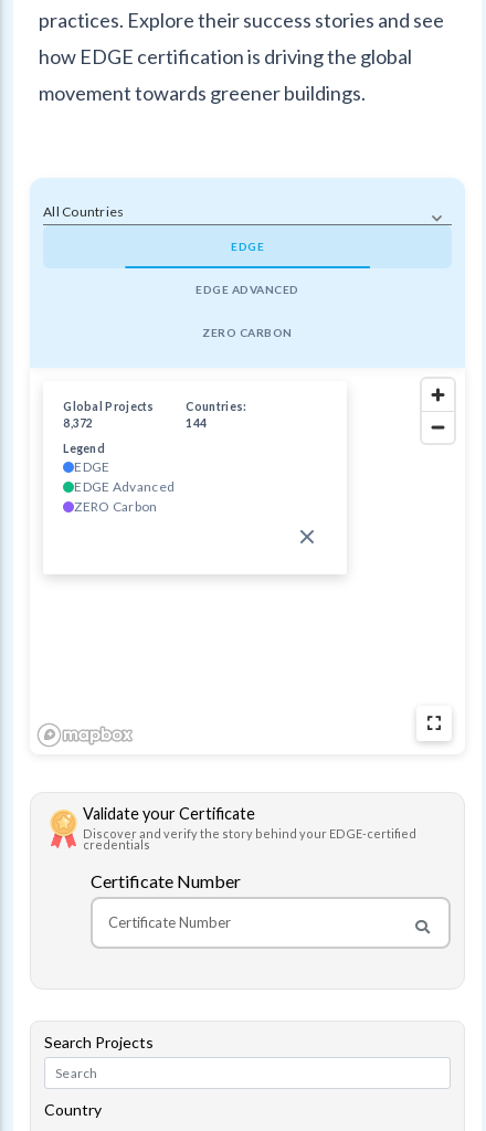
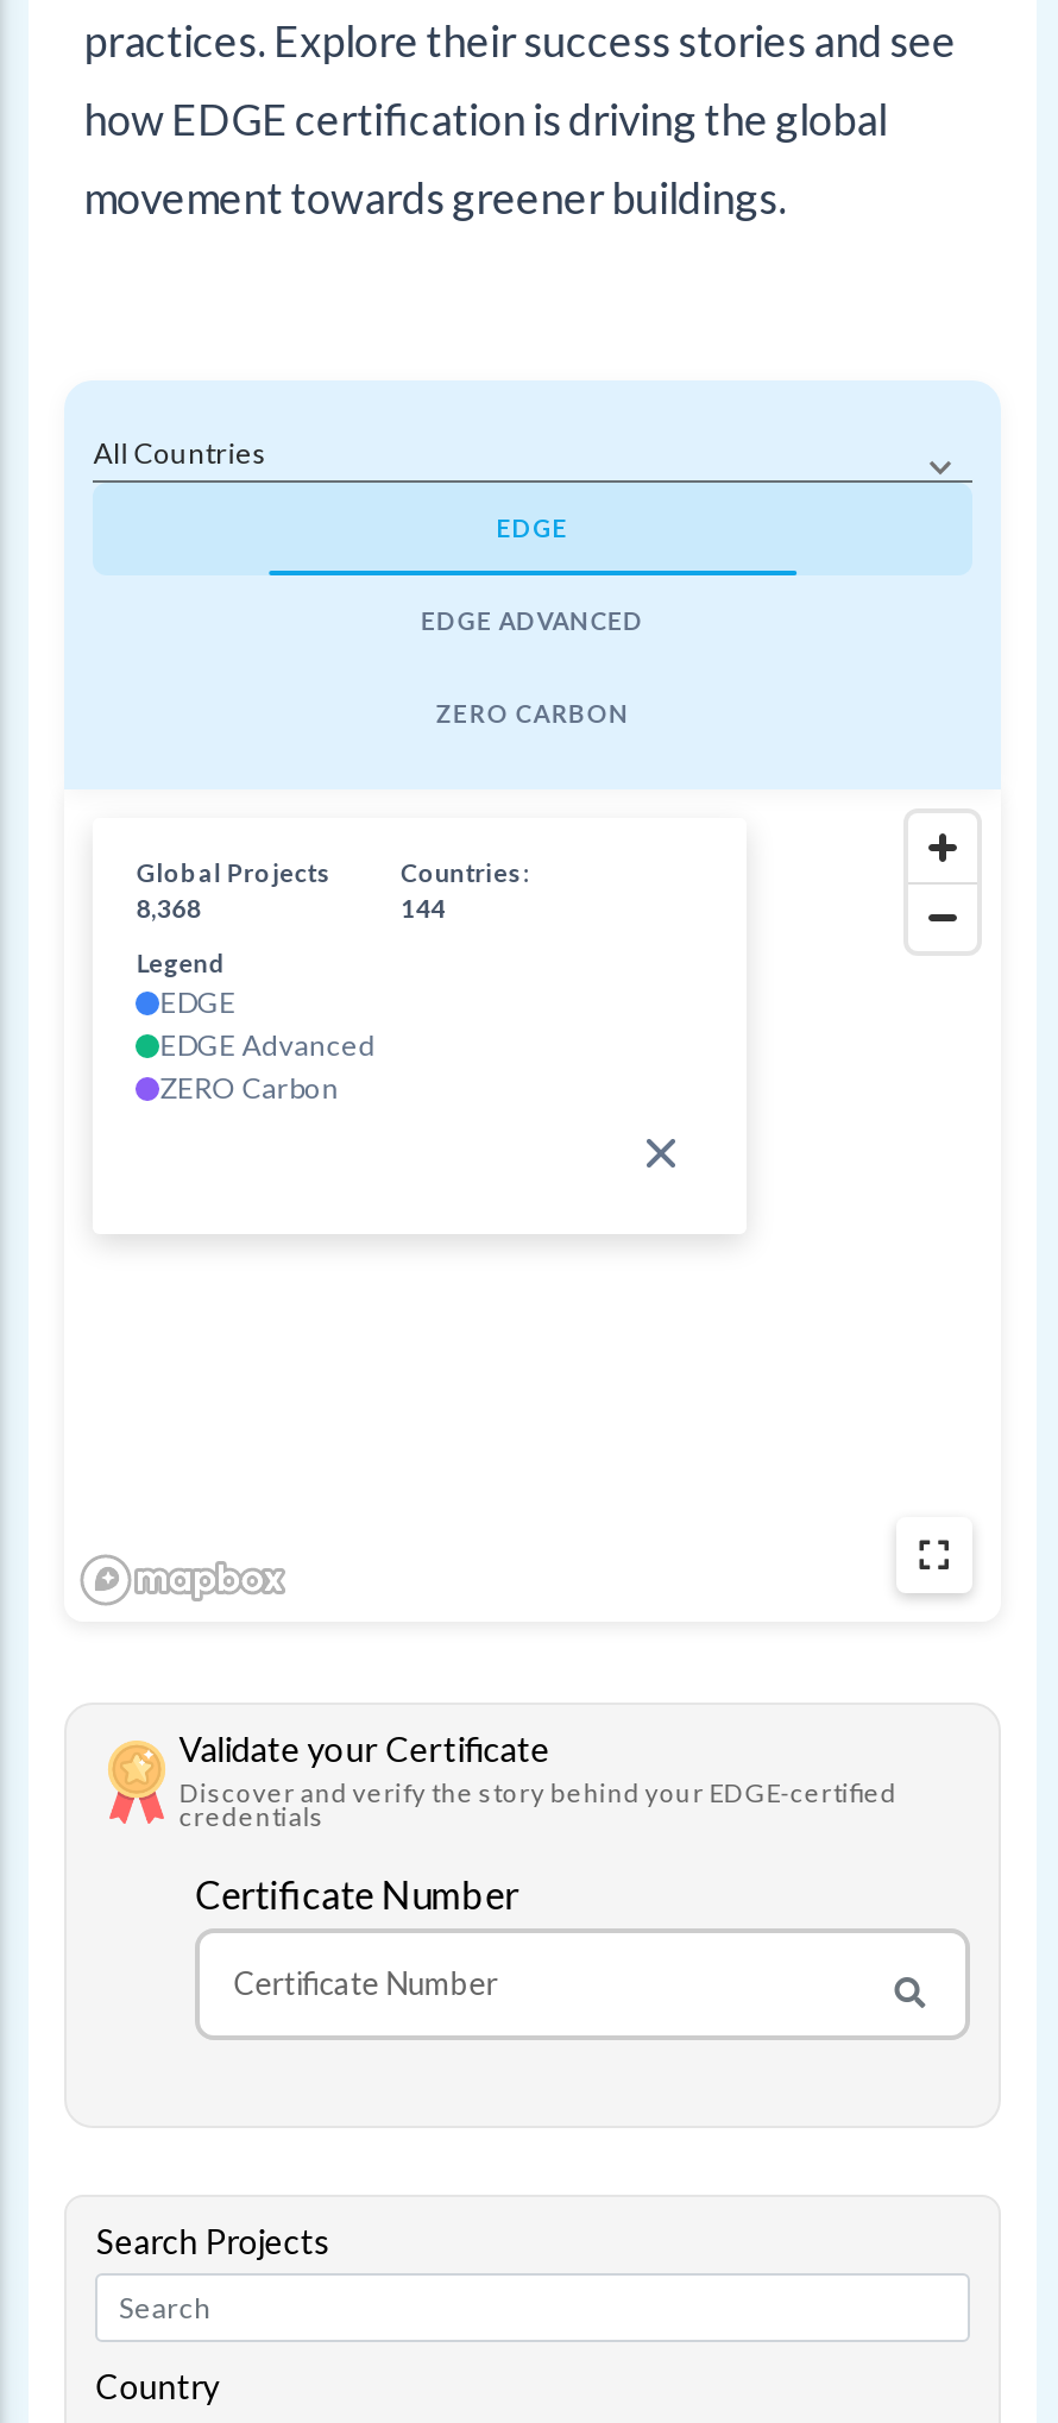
- 8,372
+ 8,368
